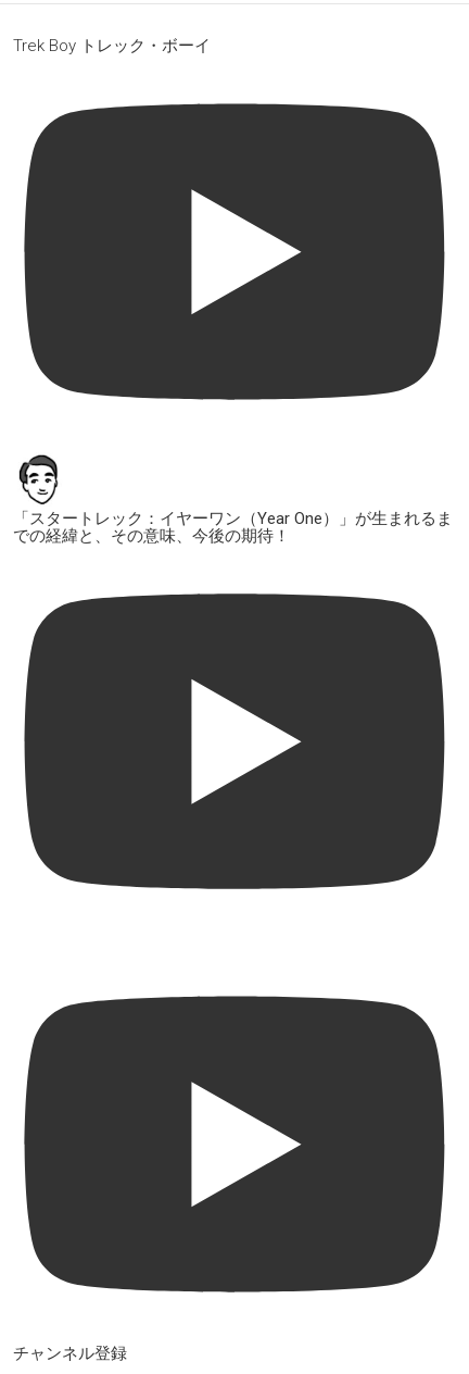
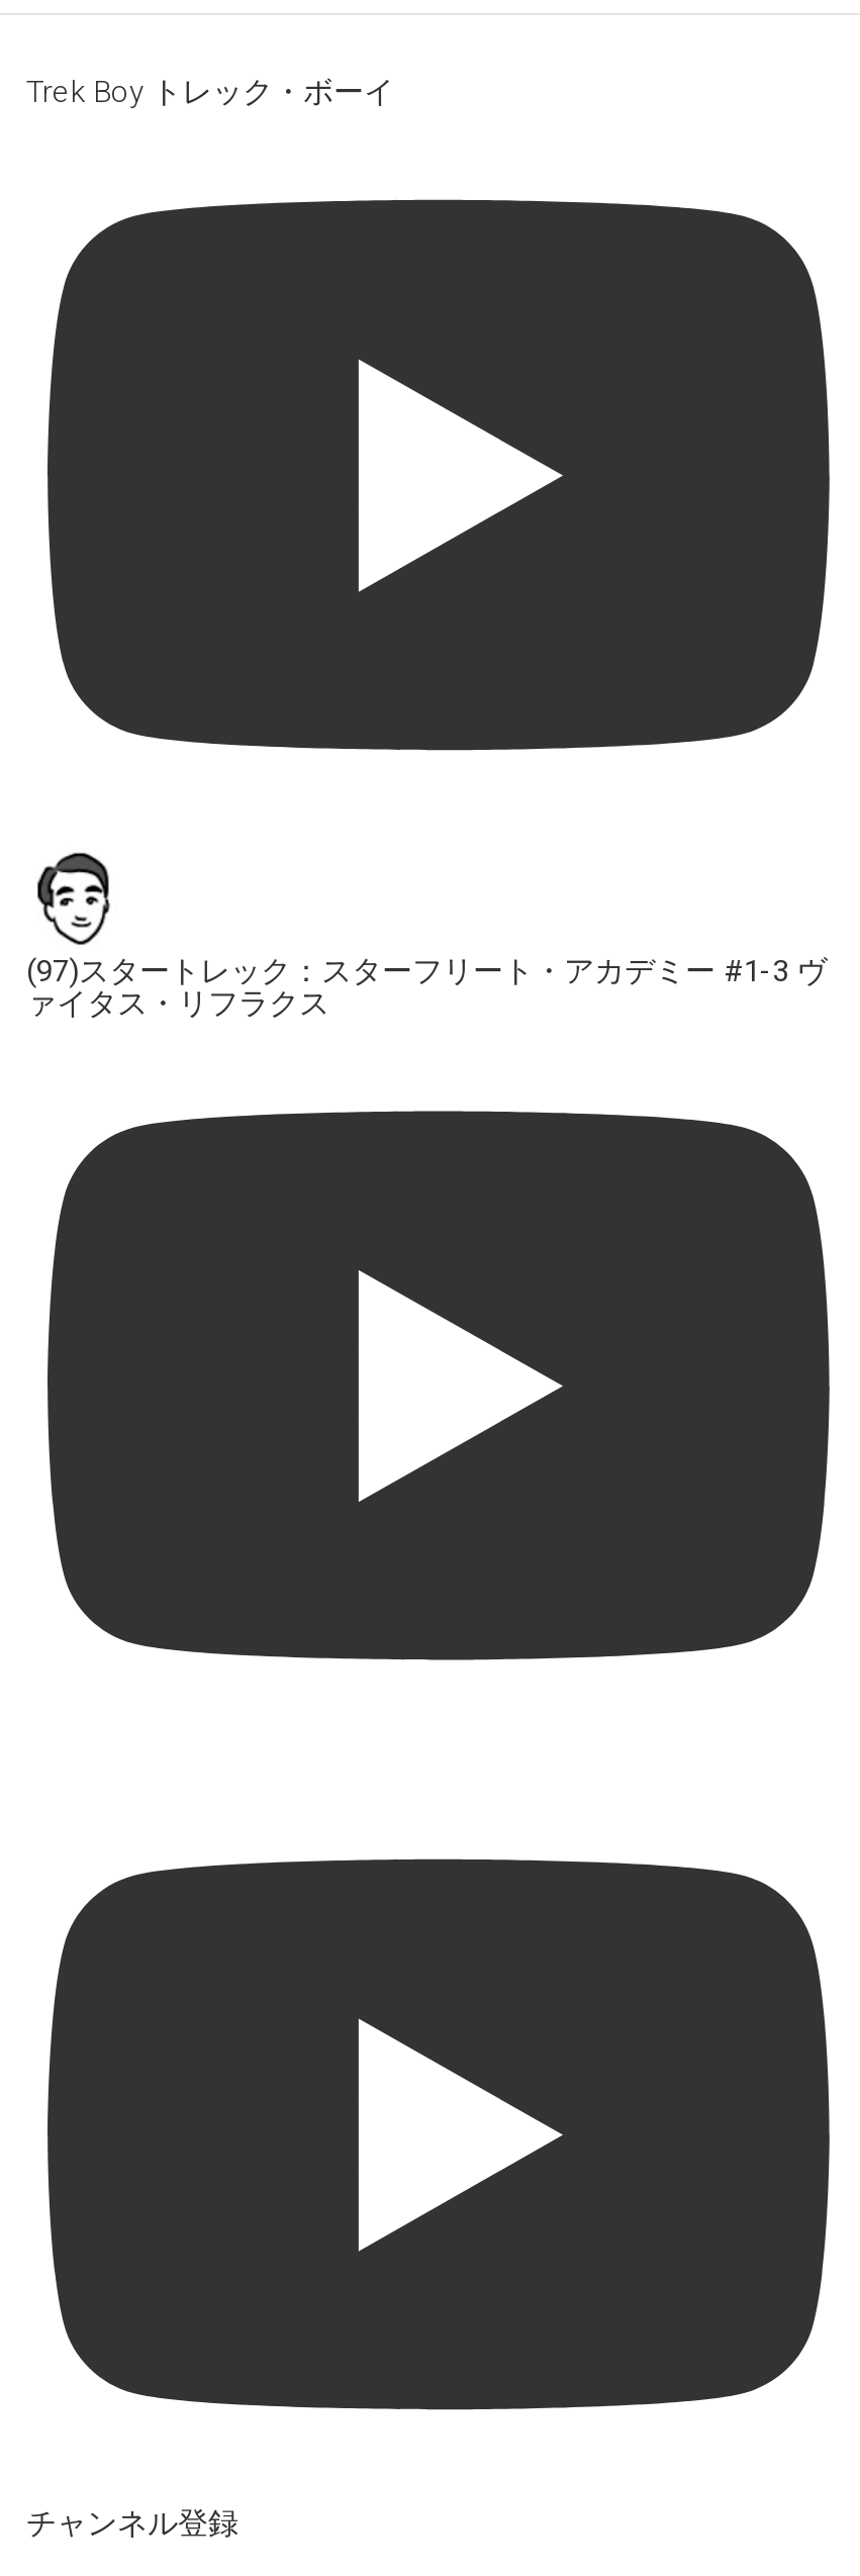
- 「スタートレック：イヤーワン（Year One）」が生まれるま
- での経緯と、その意味、今後の期待！
+ (97)スタートレック：スターフリート・アカデミー #1-3 ヴ
+ ァイタス・リフラクス
